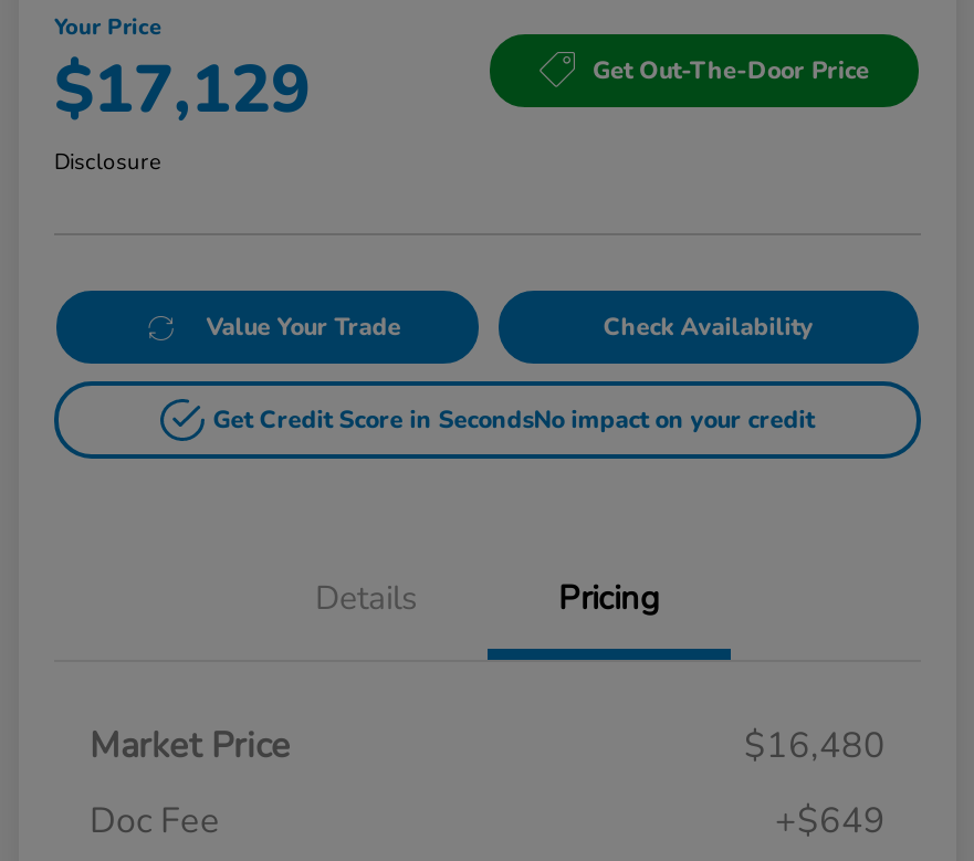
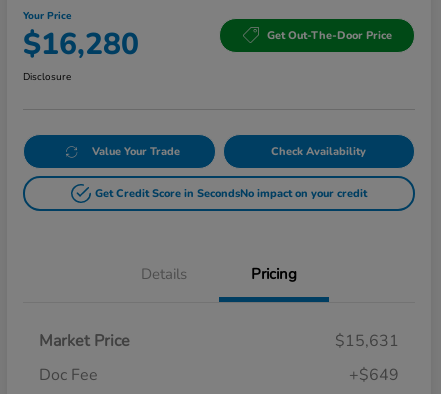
- $17,129
+ $16,280

- $16,480
+ $15,631
